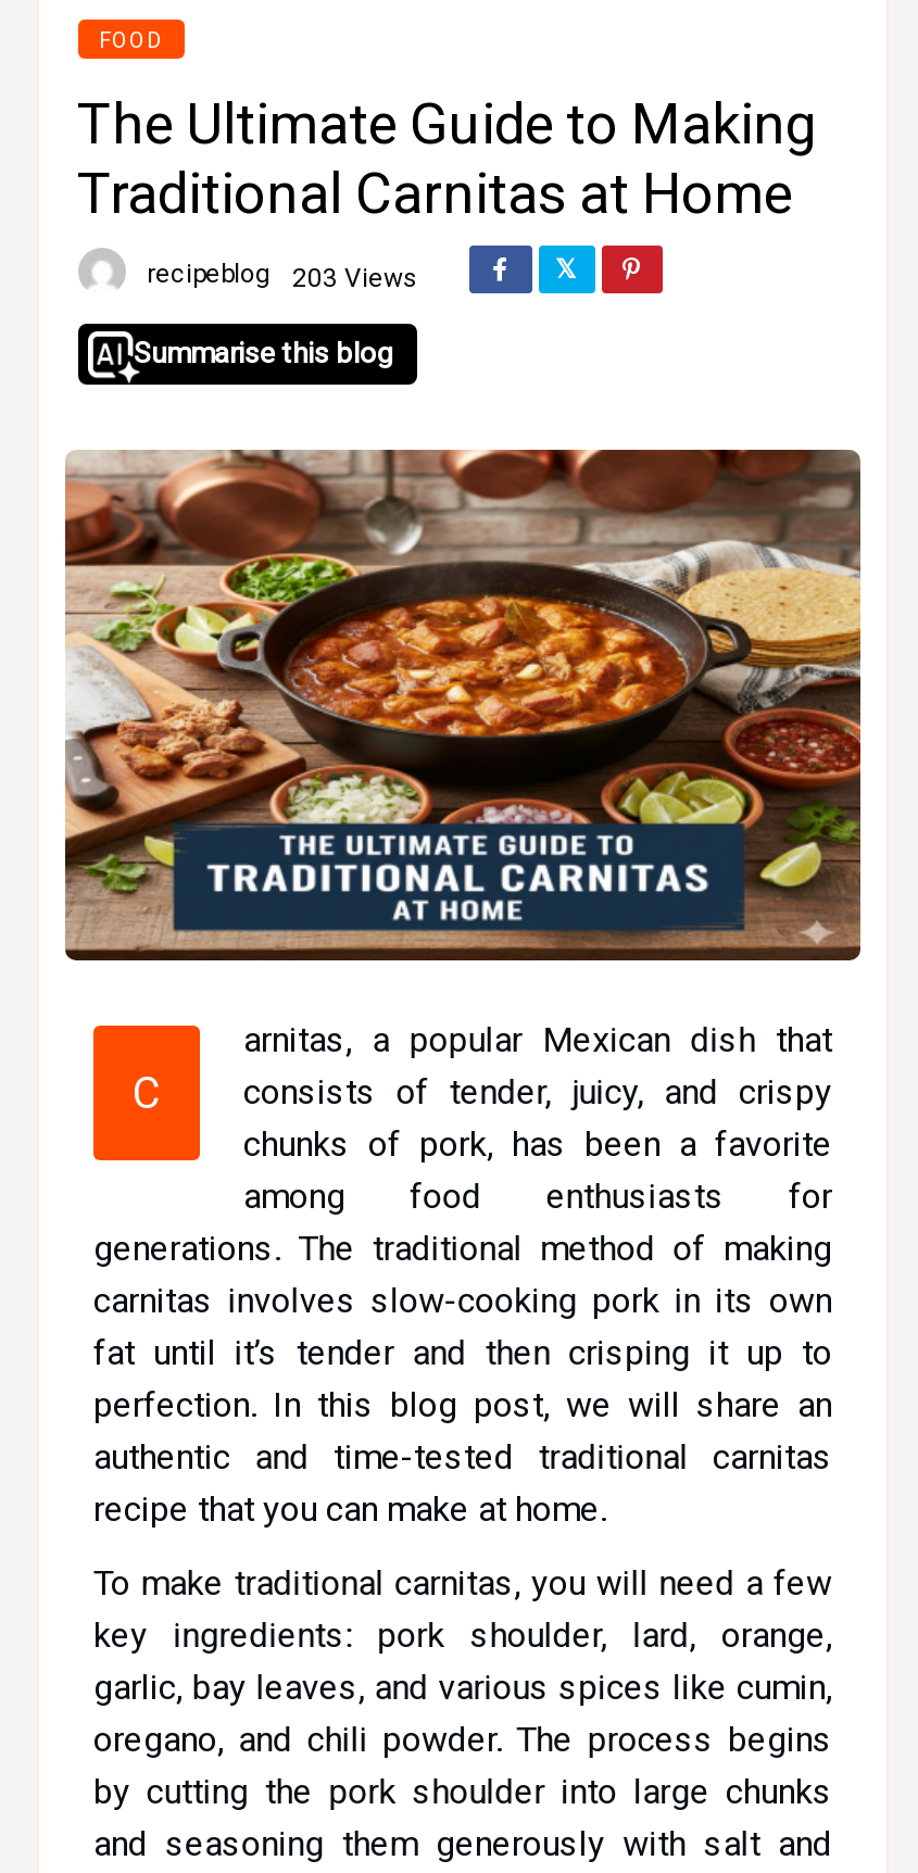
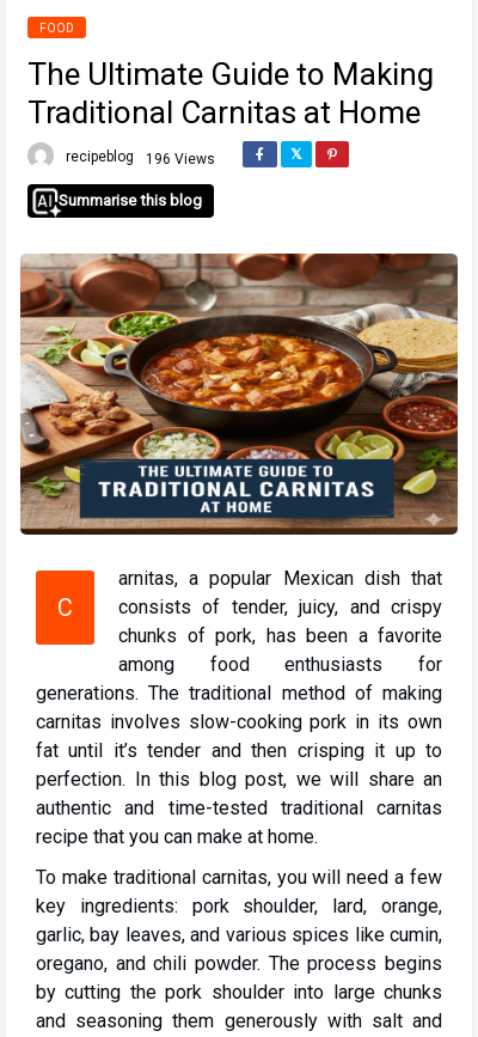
- recipeblog 203 Views
+ recipeblog 196 Views
